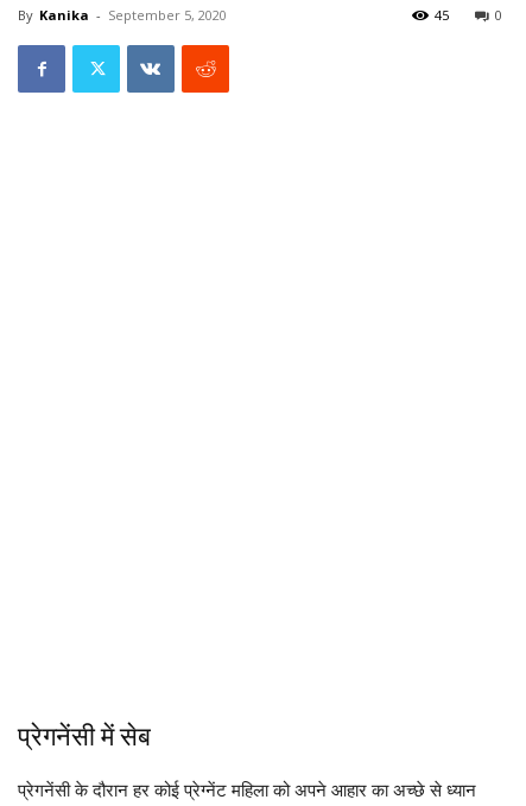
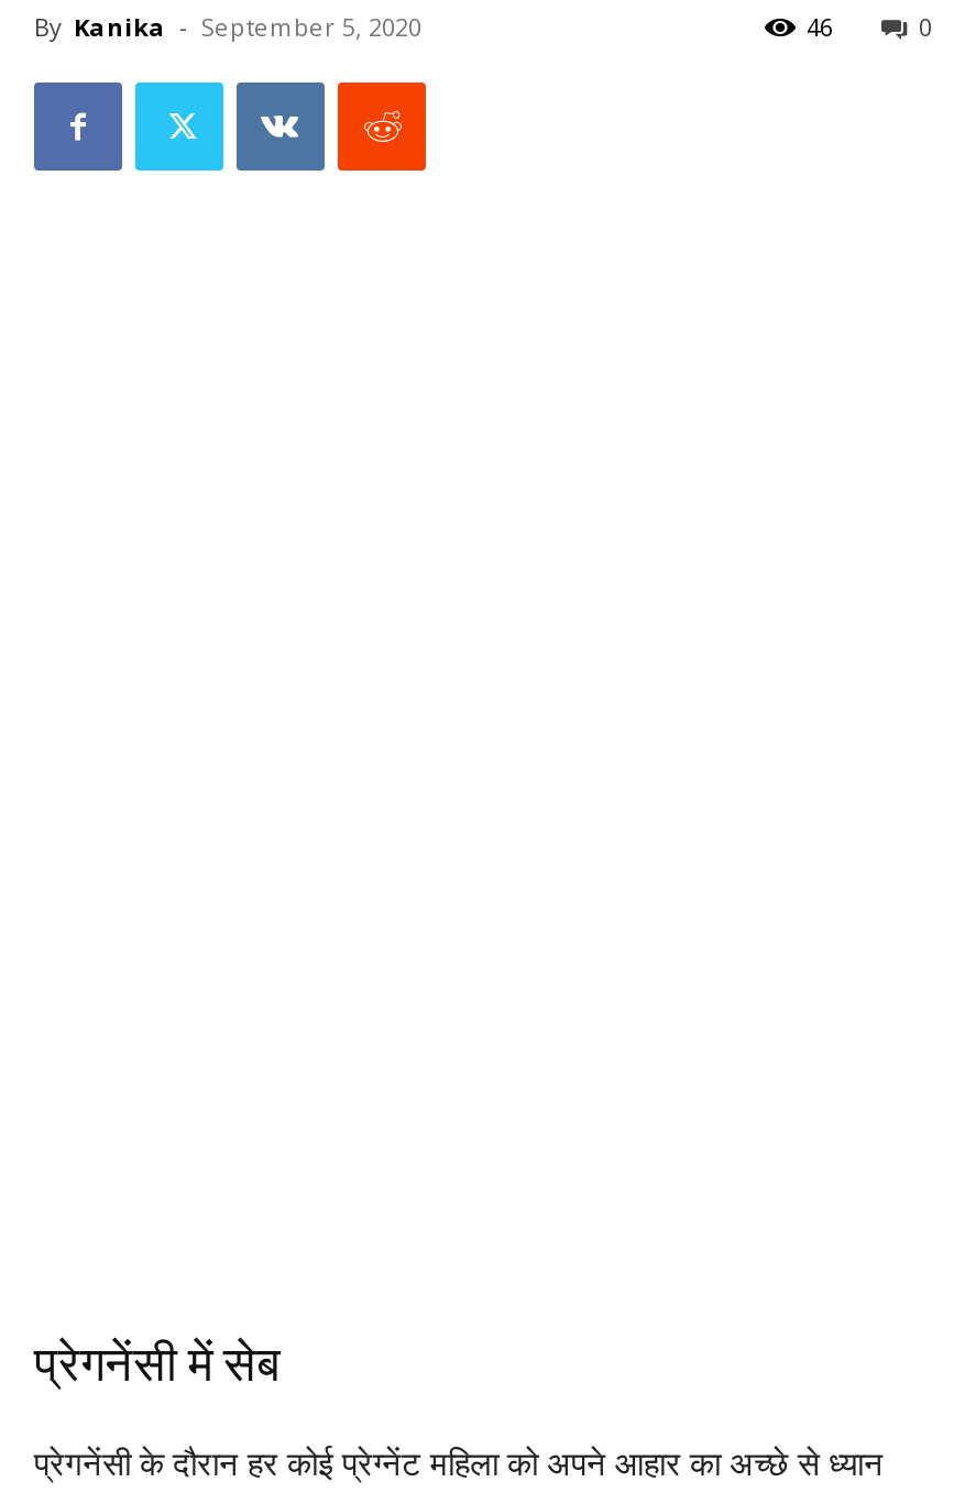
- 45
+ 46
